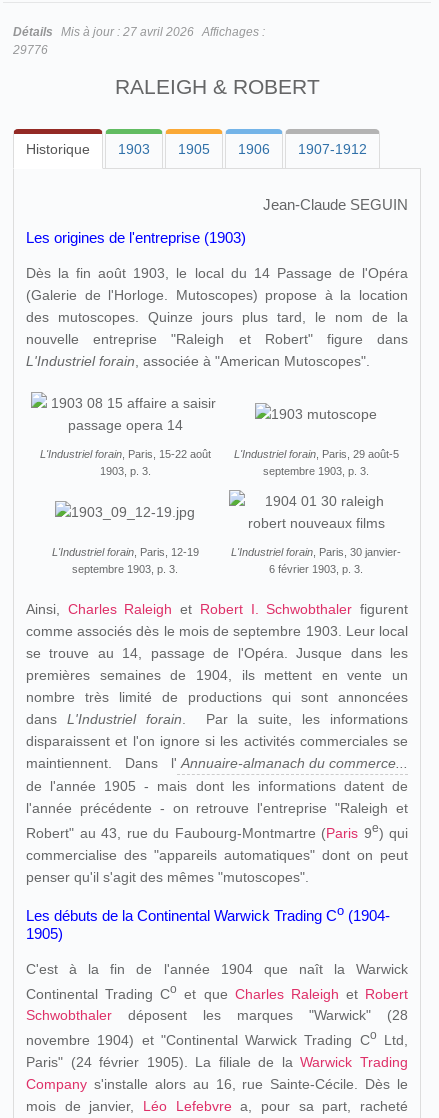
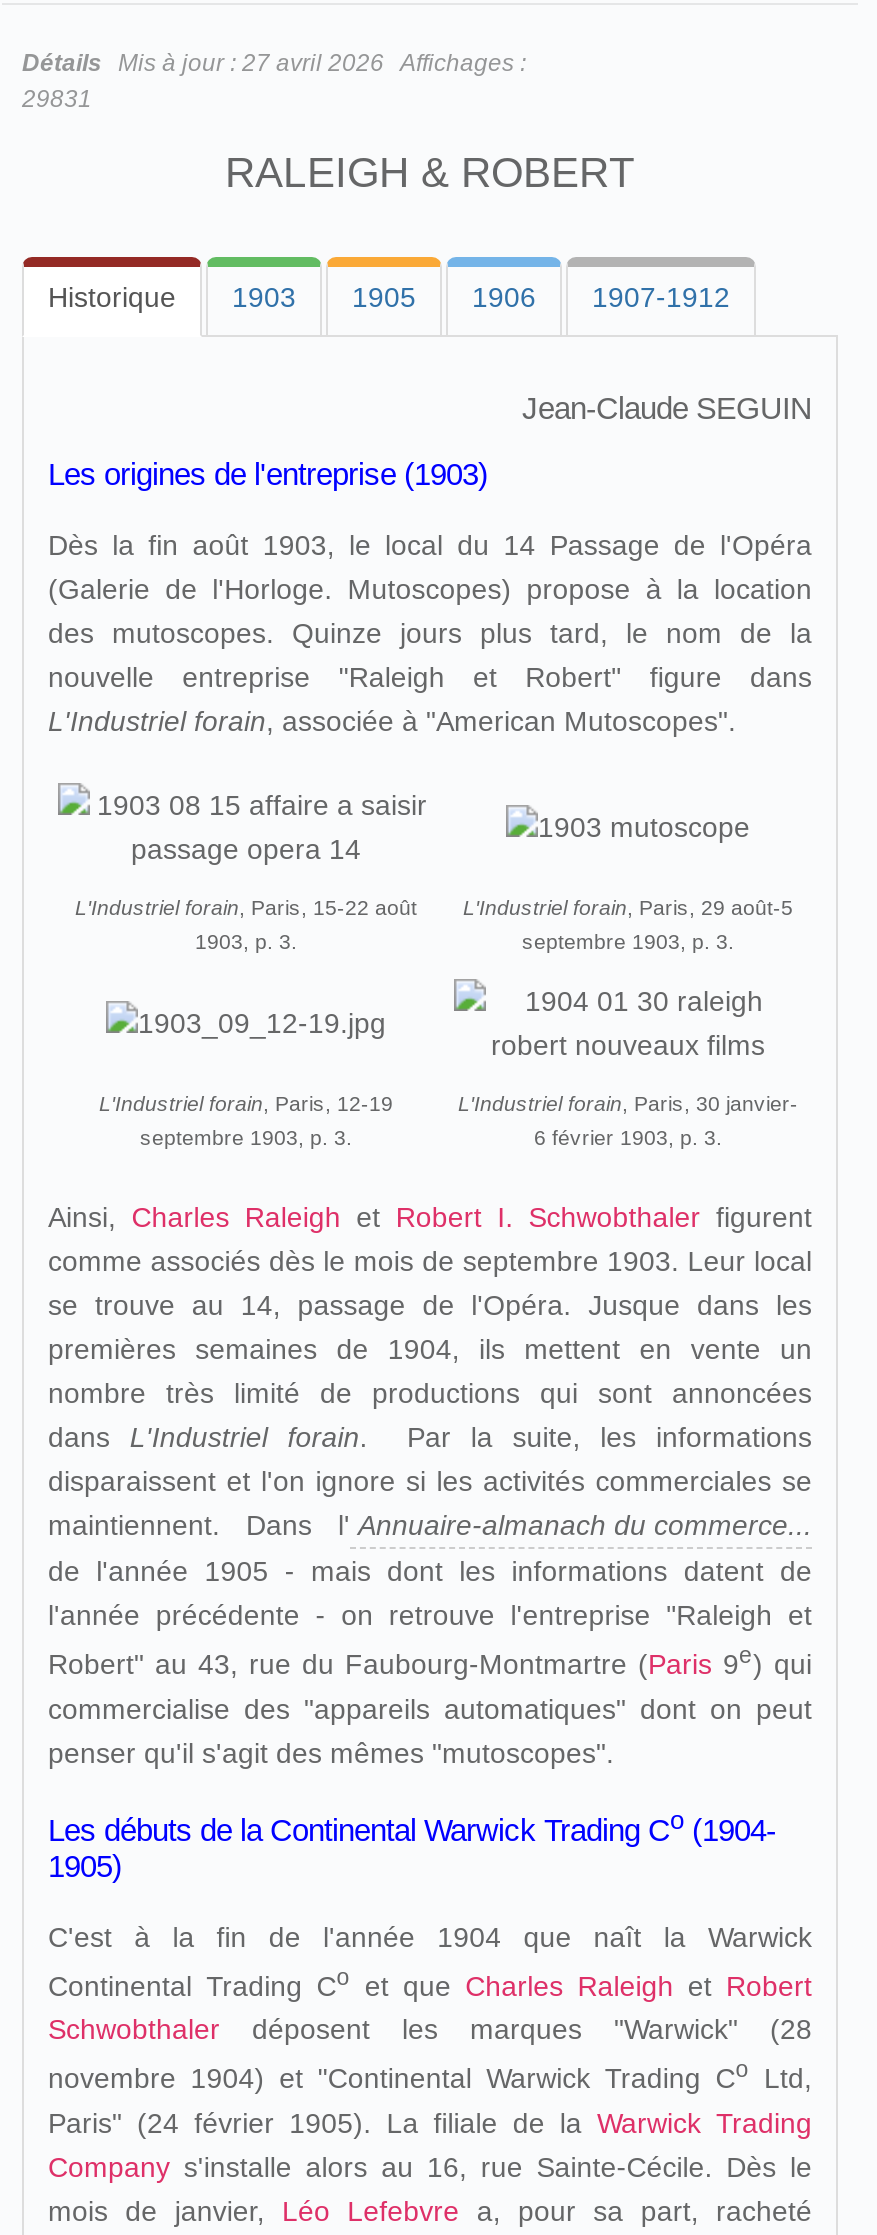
- 29776
+ 29831
